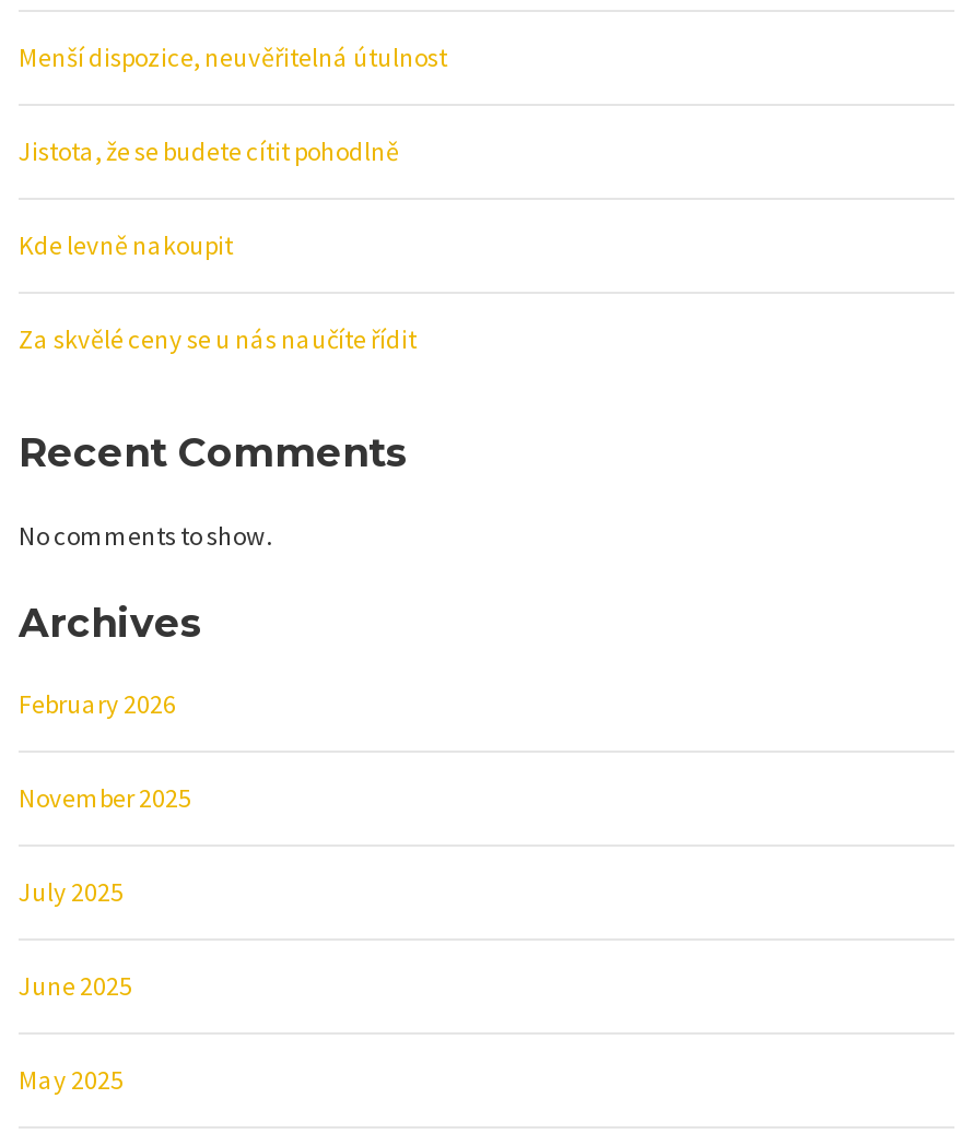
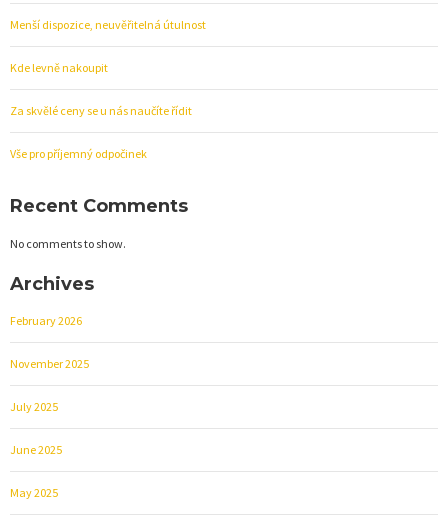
- Jistota, že se budete cítit pohodlně

moved up: Kde levně nakoupit | Za skvělé ceny se u nás naučíte řídit

+ Vše pro příjemný odpočinek
